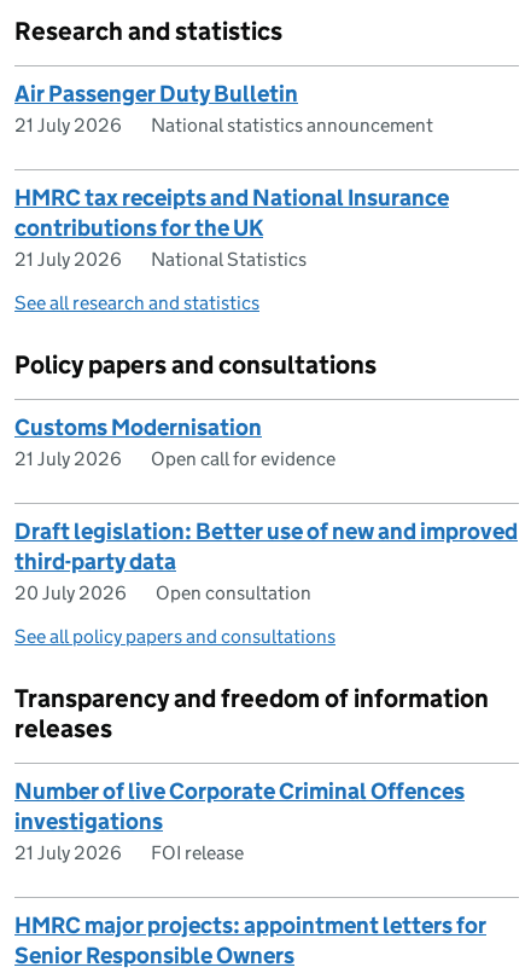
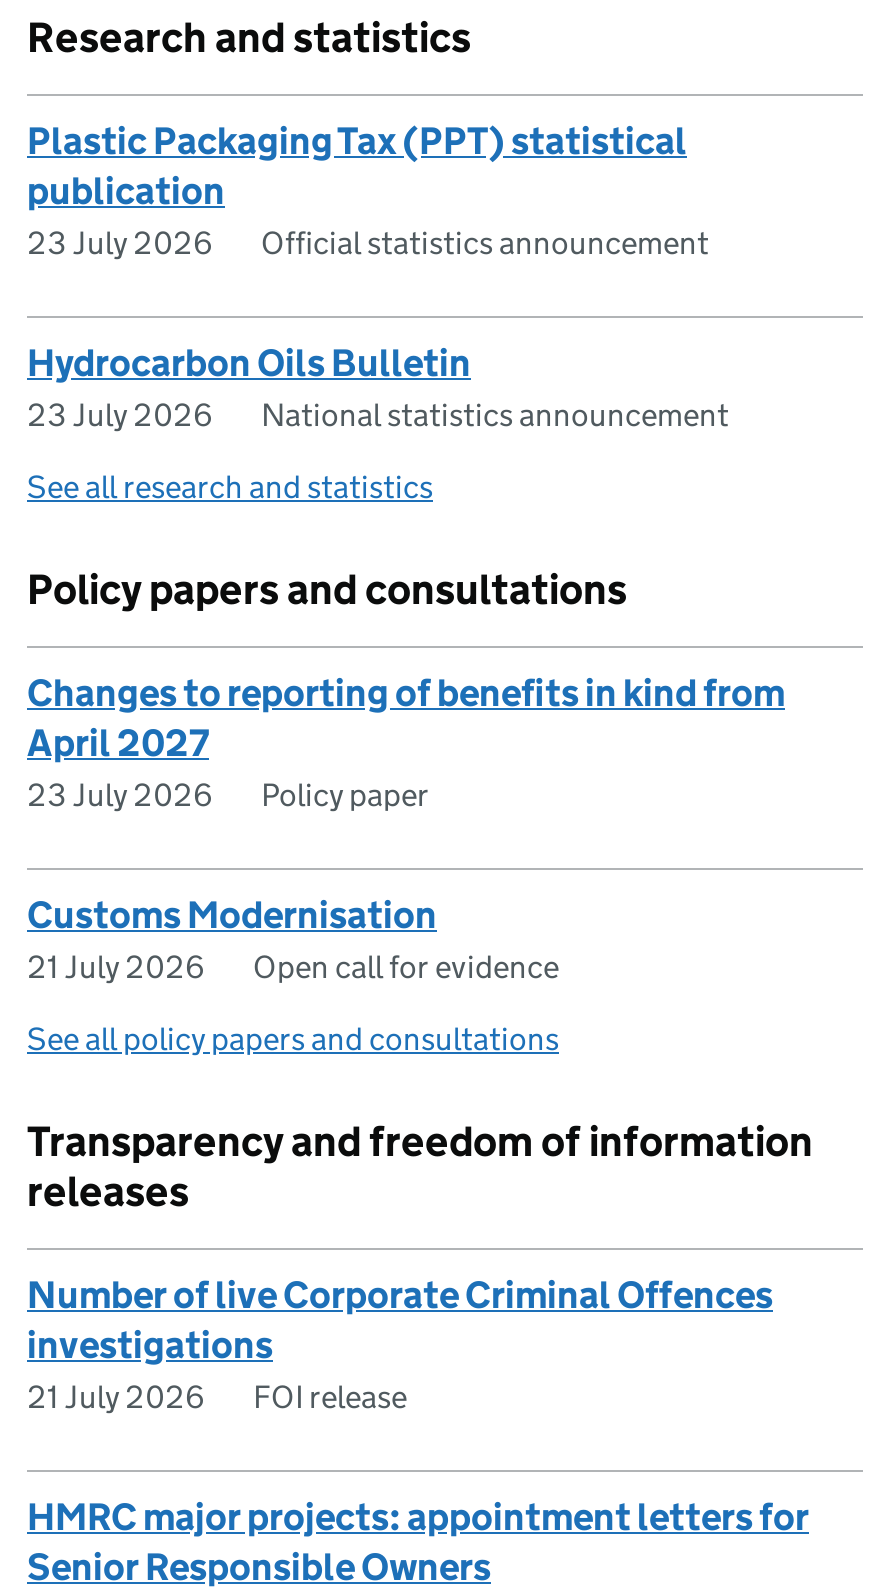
- Air Passenger Duty Bulletin
- 21 July 2026
+ Plastic Packaging Tax (PPT) statistical
+ publication
+ 23 July 2026
+ Official statistics announcement
+ Hydrocarbon Oils Bulletin
+ 23 July 2026

moved down: National statistics announcement

- HMRC tax receipts and National Insurance
- contributions for the UK
- 21 July 2026
- National Statistics

+ Changes to reporting of benefits in kind from
+ April 2027
+ 23 July 2026
+ Policy paper

moved down: Customs Modernisation | 21 July 2026 | Open call for evidence

- Draft legislation: Better use of new and improved
- third-party data
- 20 July 2026
- Open consultation
